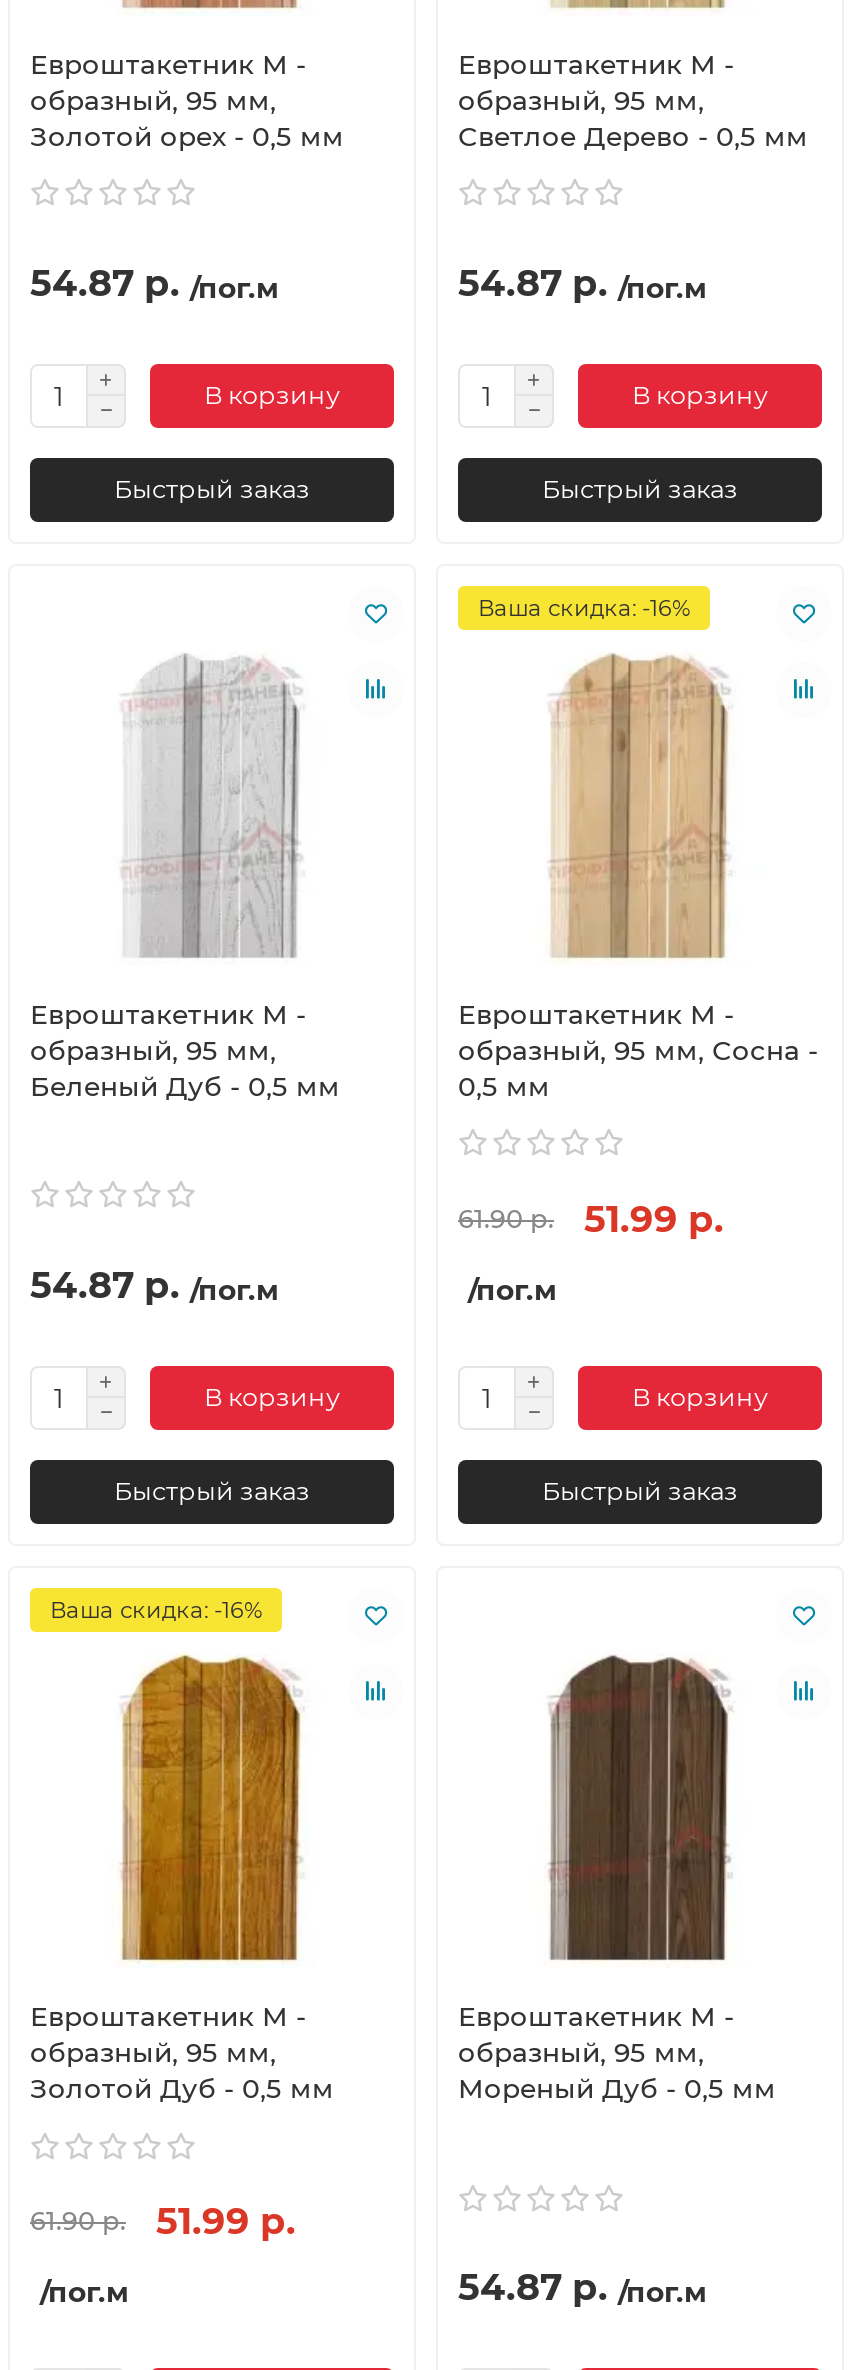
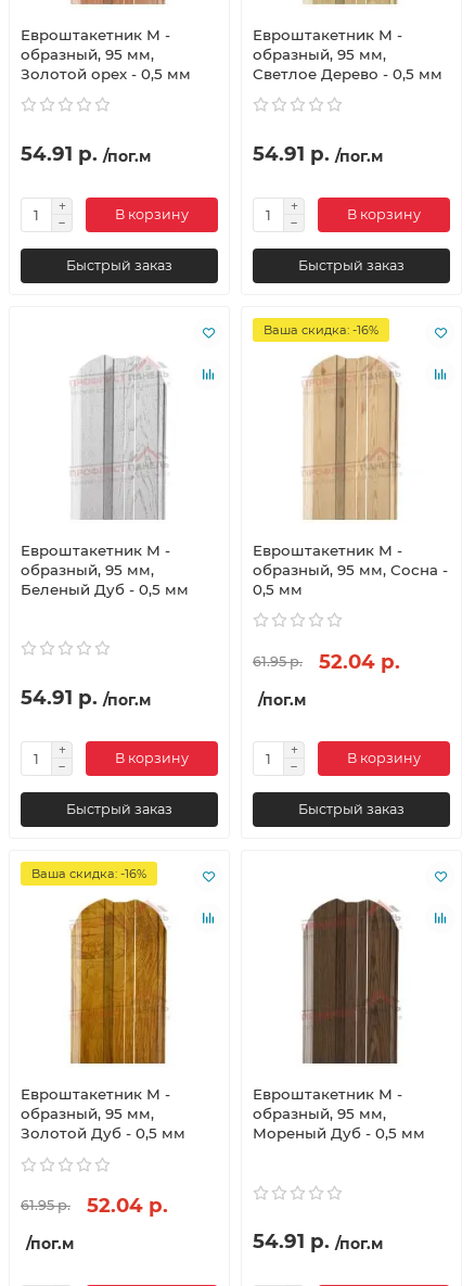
- 54.87 р. /пог.м
+ 54.91 р. /пог.м

- 54.87 р. /пог.м
+ 54.91 р. /пог.м

- 61.90 р.
+ 61.95 р.

- 51.99 р.
+ 52.04 р.

- 54.87 р. /пог.м
+ 54.91 р. /пог.м

- 61.90 р.
+ 61.95 р.

- 51.99 р.
+ 52.04 р.

- 54.87 р. /пог.м
+ 54.91 р. /пог.м
